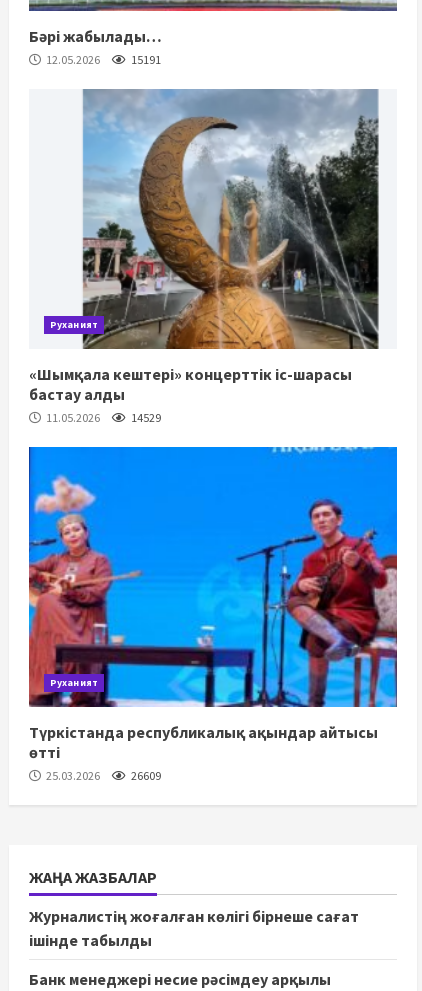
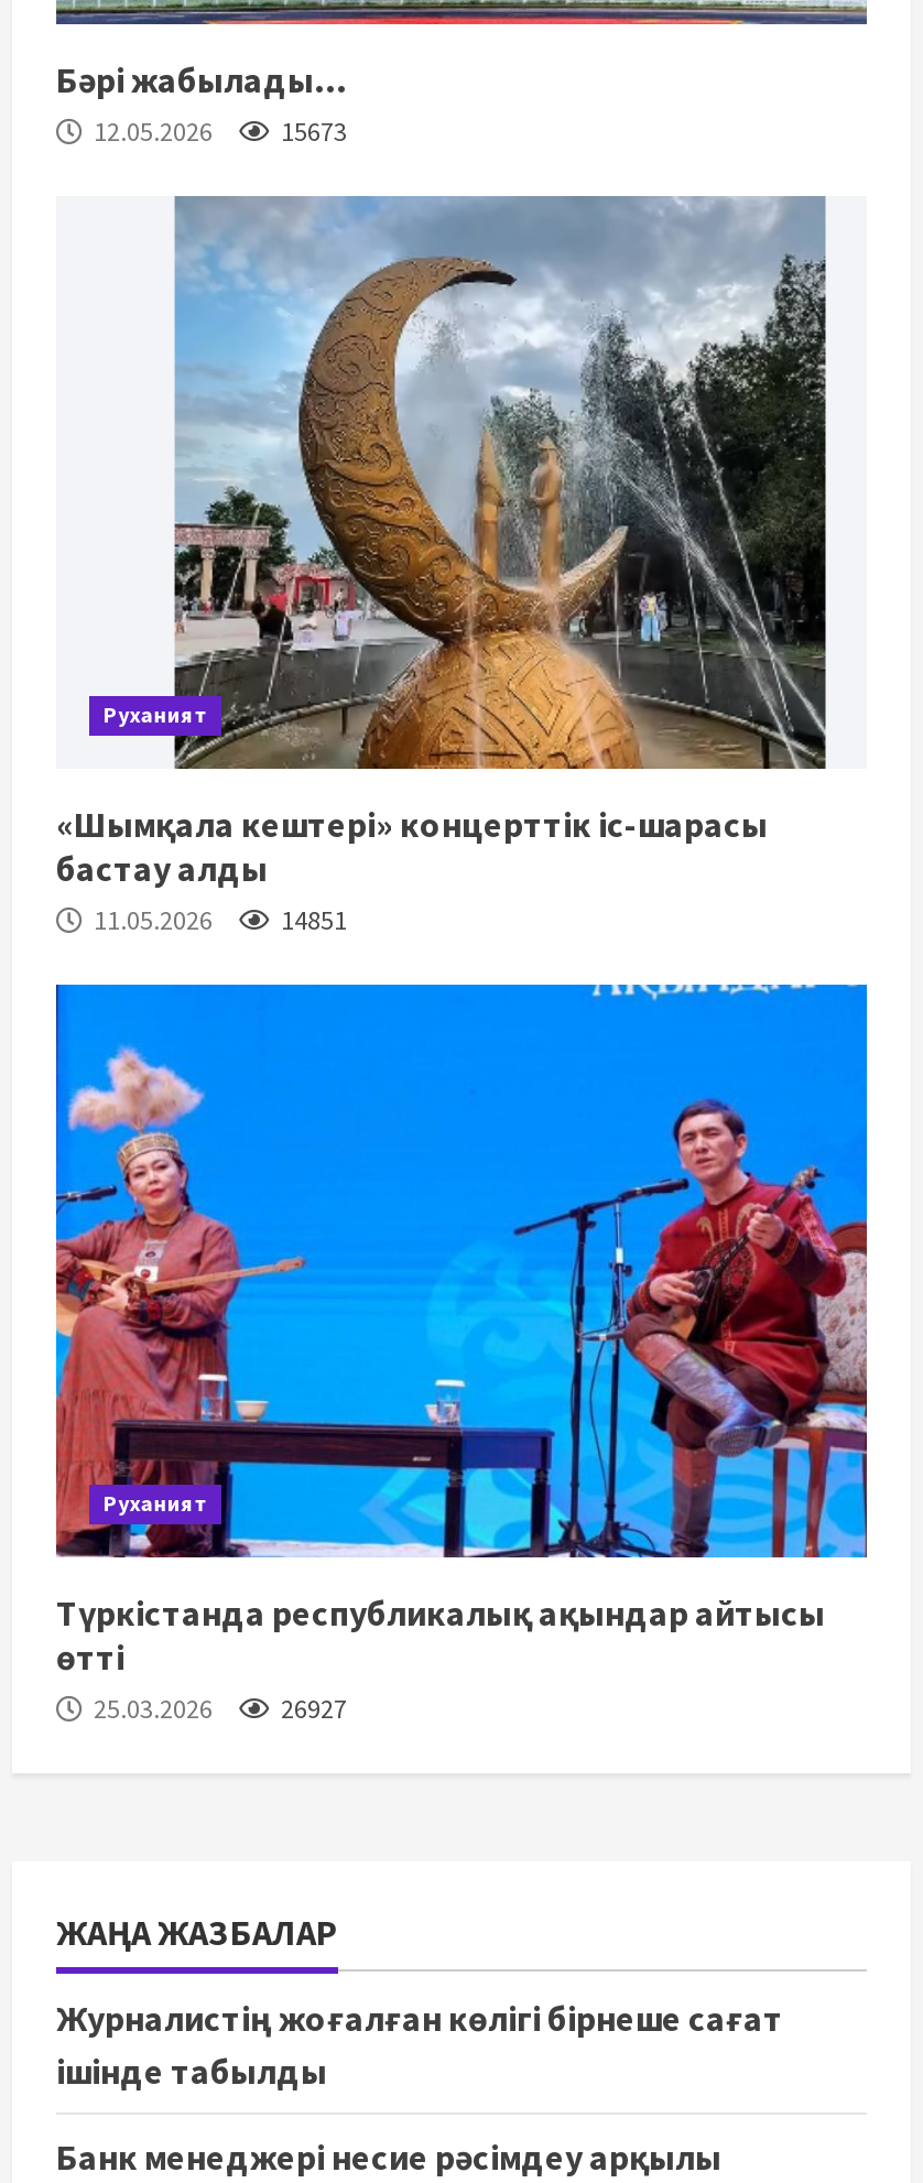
- 12.05.2026 15191
+ 12.05.2026 15673

- 11.05.2026 14529
+ 11.05.2026 14851

- 25.03.2026 26609
+ 25.03.2026 26927
